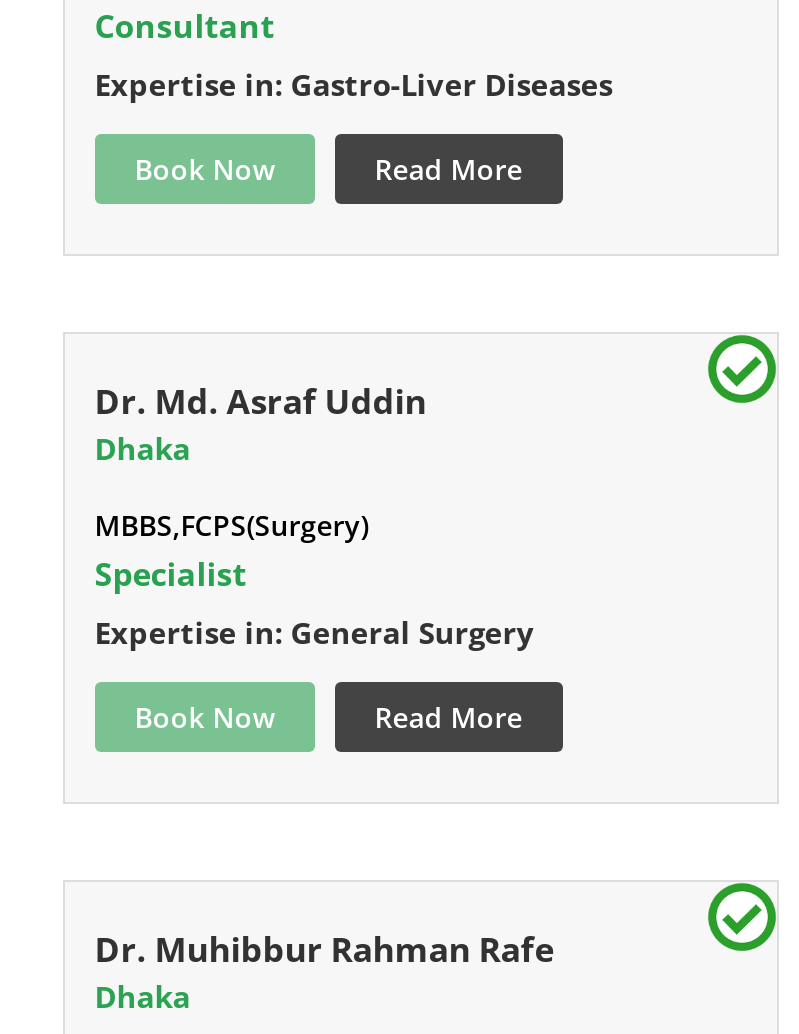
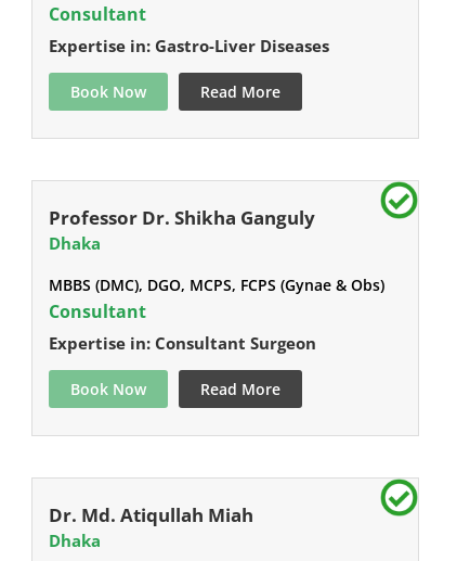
- Dr. Md. Asraf Uddin
+ Professor Dr. Shikha Ganguly

- MBBS,FCPS(Surgery)
- Specialist
- Expertise in: General Surgery
+ MBBS (DMC), DGO, MCPS, FCPS (Gynae & Obs)
+ Consultant
+ Expertise in: Consultant Surgeon

- Dr. Muhibbur Rahman Rafe
+ Dr. Md. Atiqullah Miah
